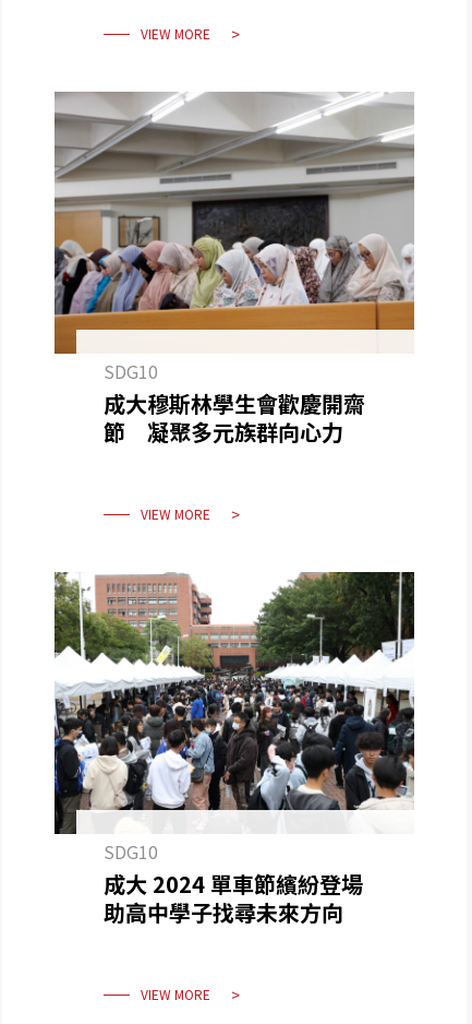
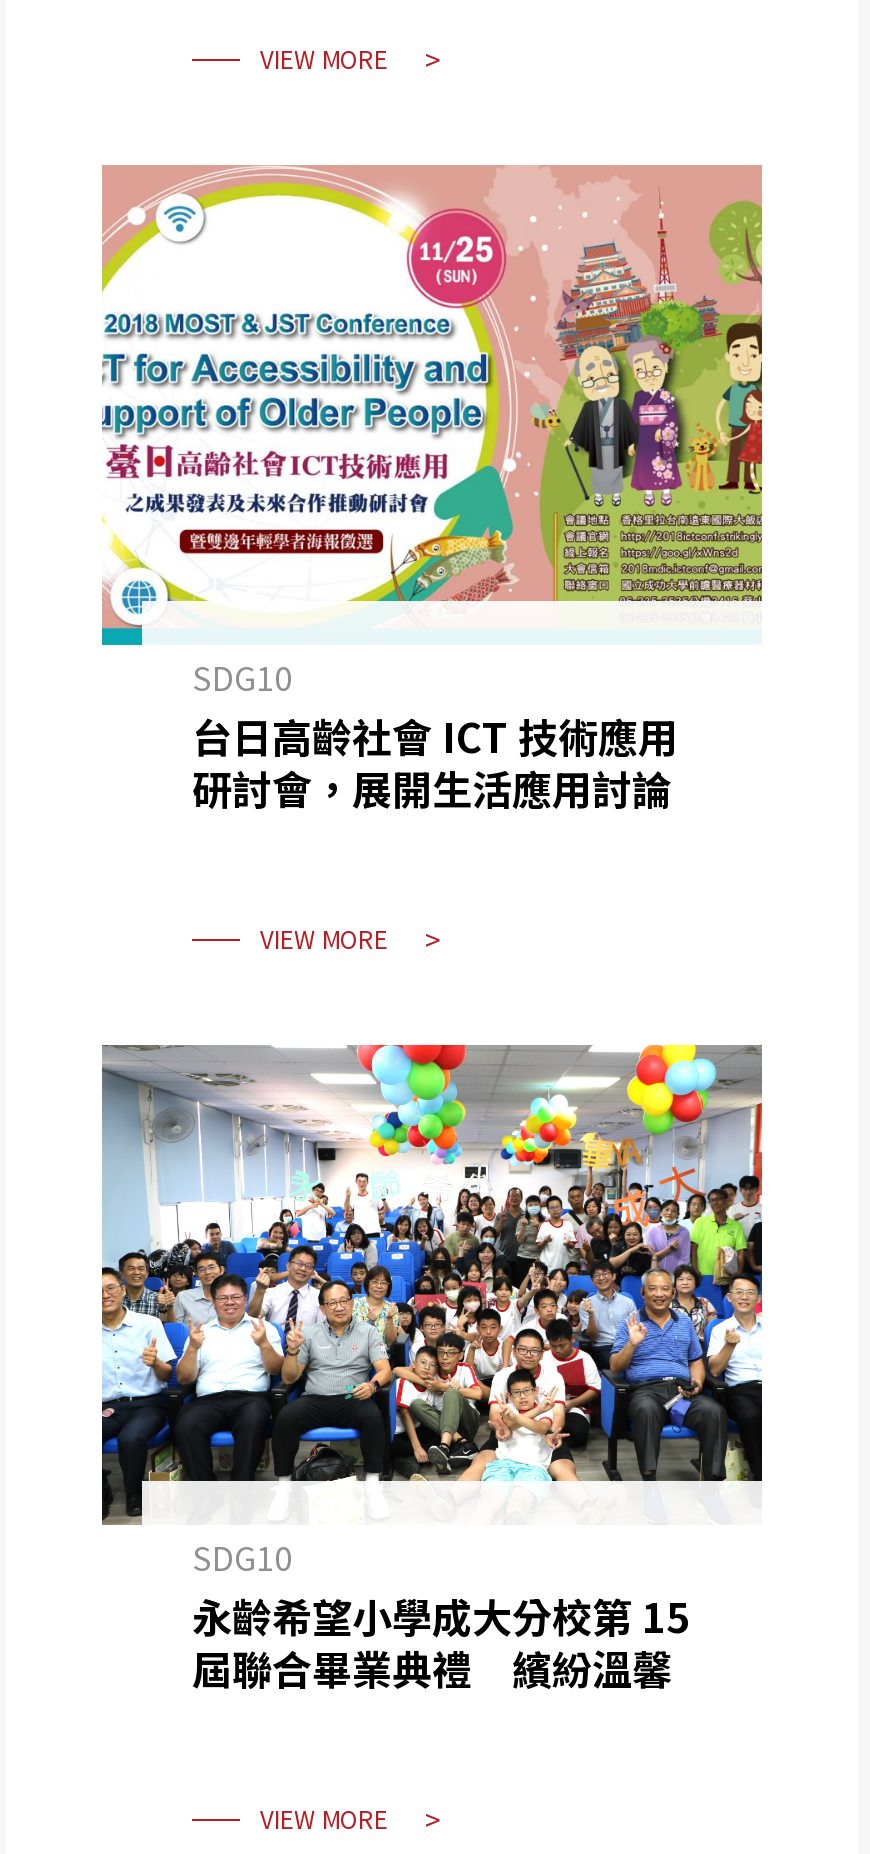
- [image]
- 成大穆斯林學生會歡慶開齋
- 節 凝聚多元族群向心力
+ [image]
+ 台日高齡社會 ICT 技術應用
+ 研討會，展開生活應用討論

- [image]
- 成大 2024 單車節繽紛登場
- 助高中學子找尋未來方向
+ [image]
+ 永齡希望小學成大分校第 15
+ 屆聯合畢業典禮 繽紛溫馨
